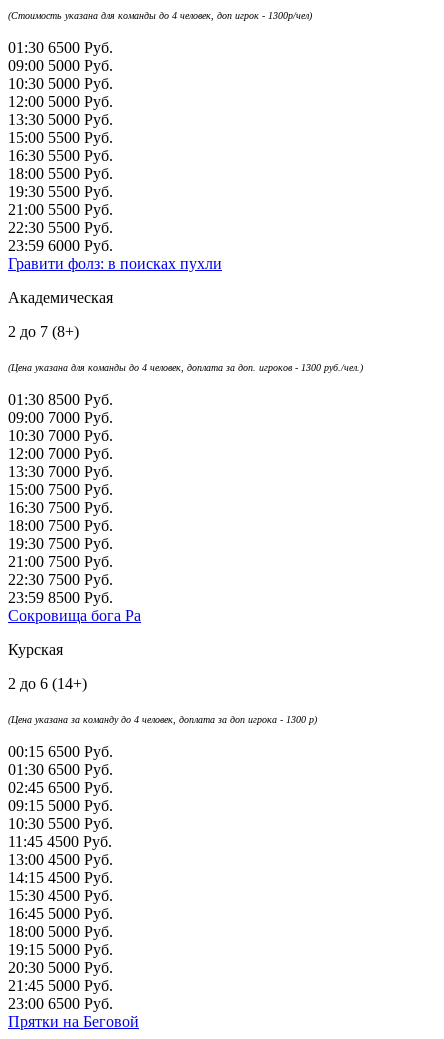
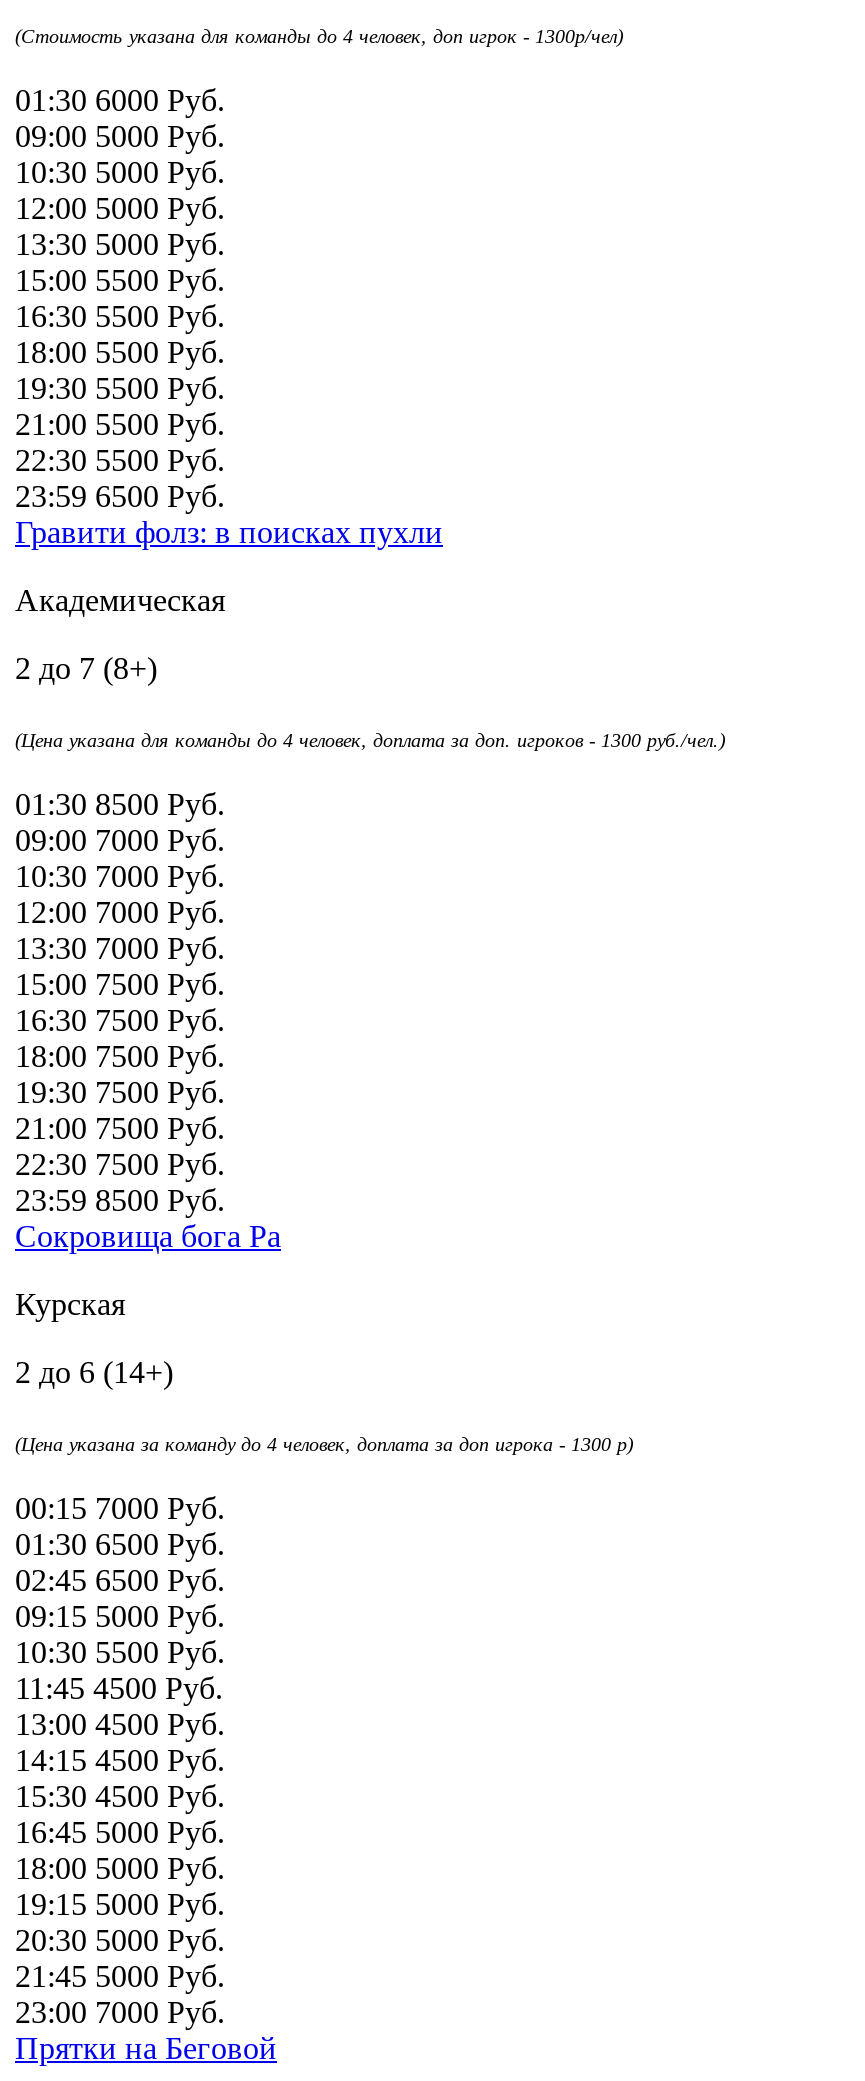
- 01:30 6500 Руб.
+ 01:30 6000 Руб.

- 23:59 6000 Руб.
+ 23:59 6500 Руб.

- 00:15 6500 Руб.
+ 00:15 7000 Руб.

- 23:00 6500 Руб.
+ 23:00 7000 Руб.
